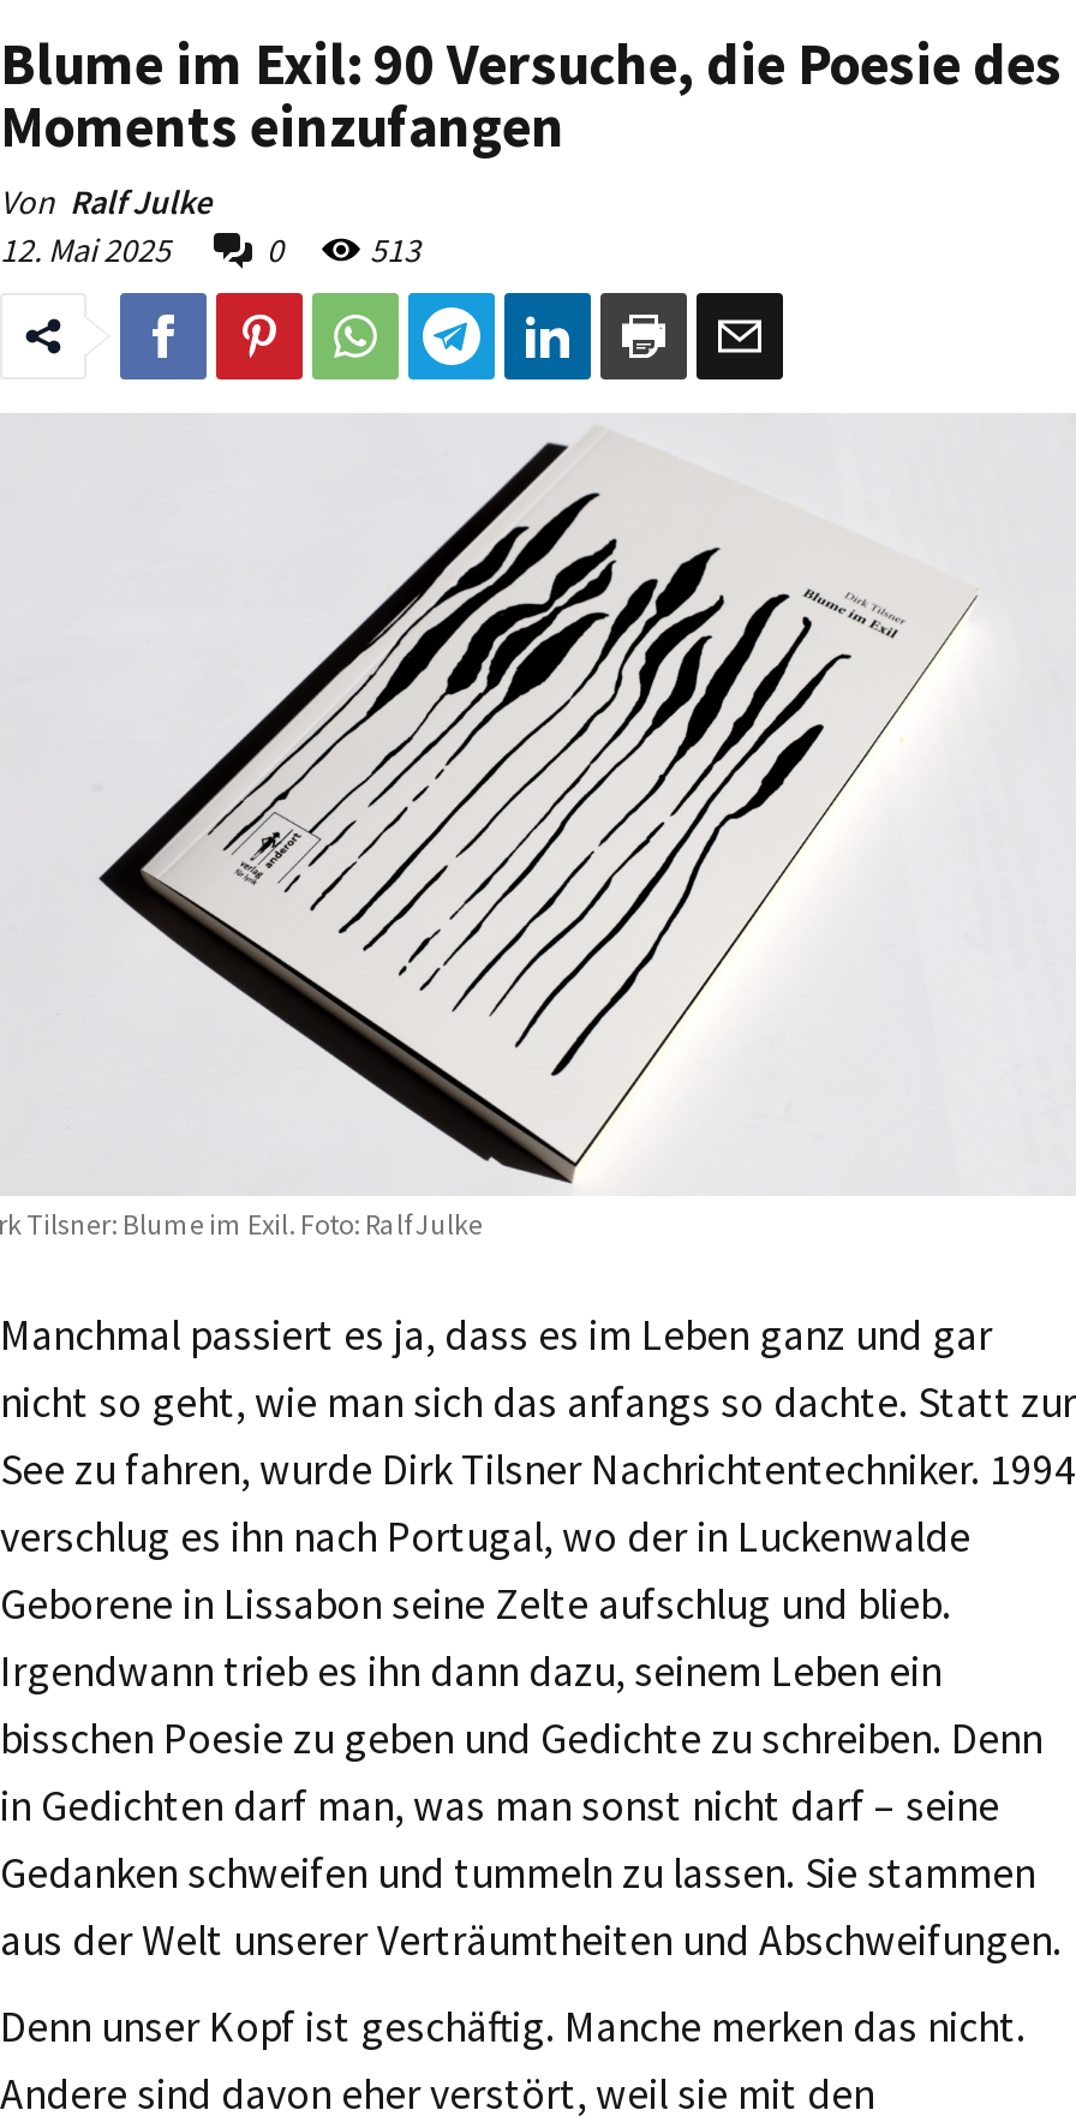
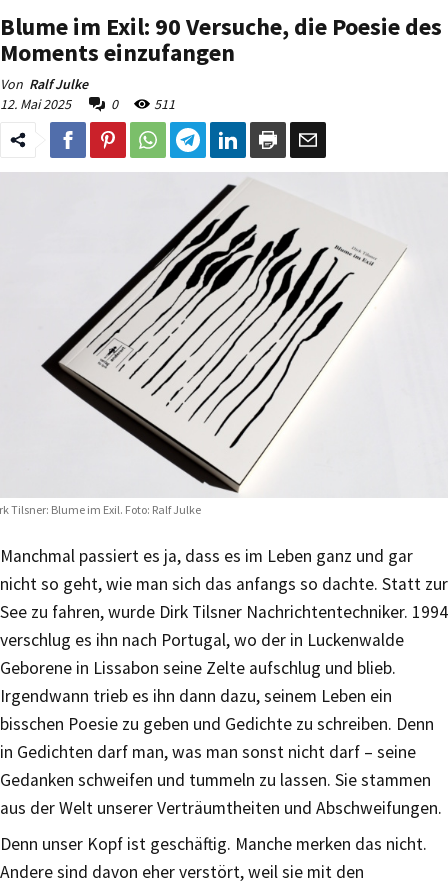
- 0 513
+ 0 511
